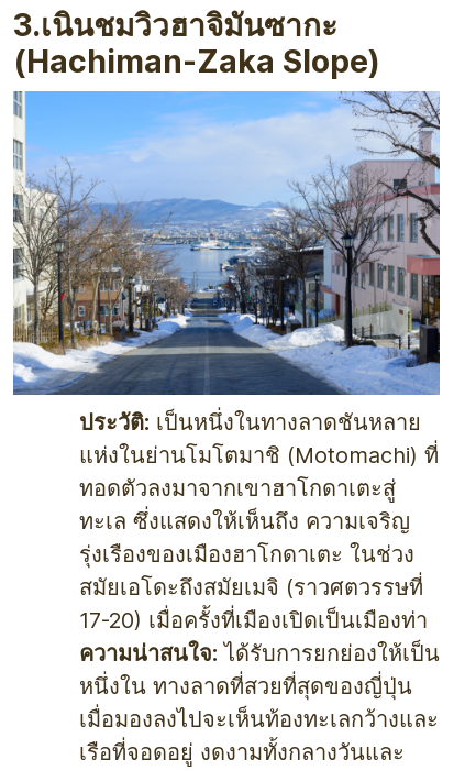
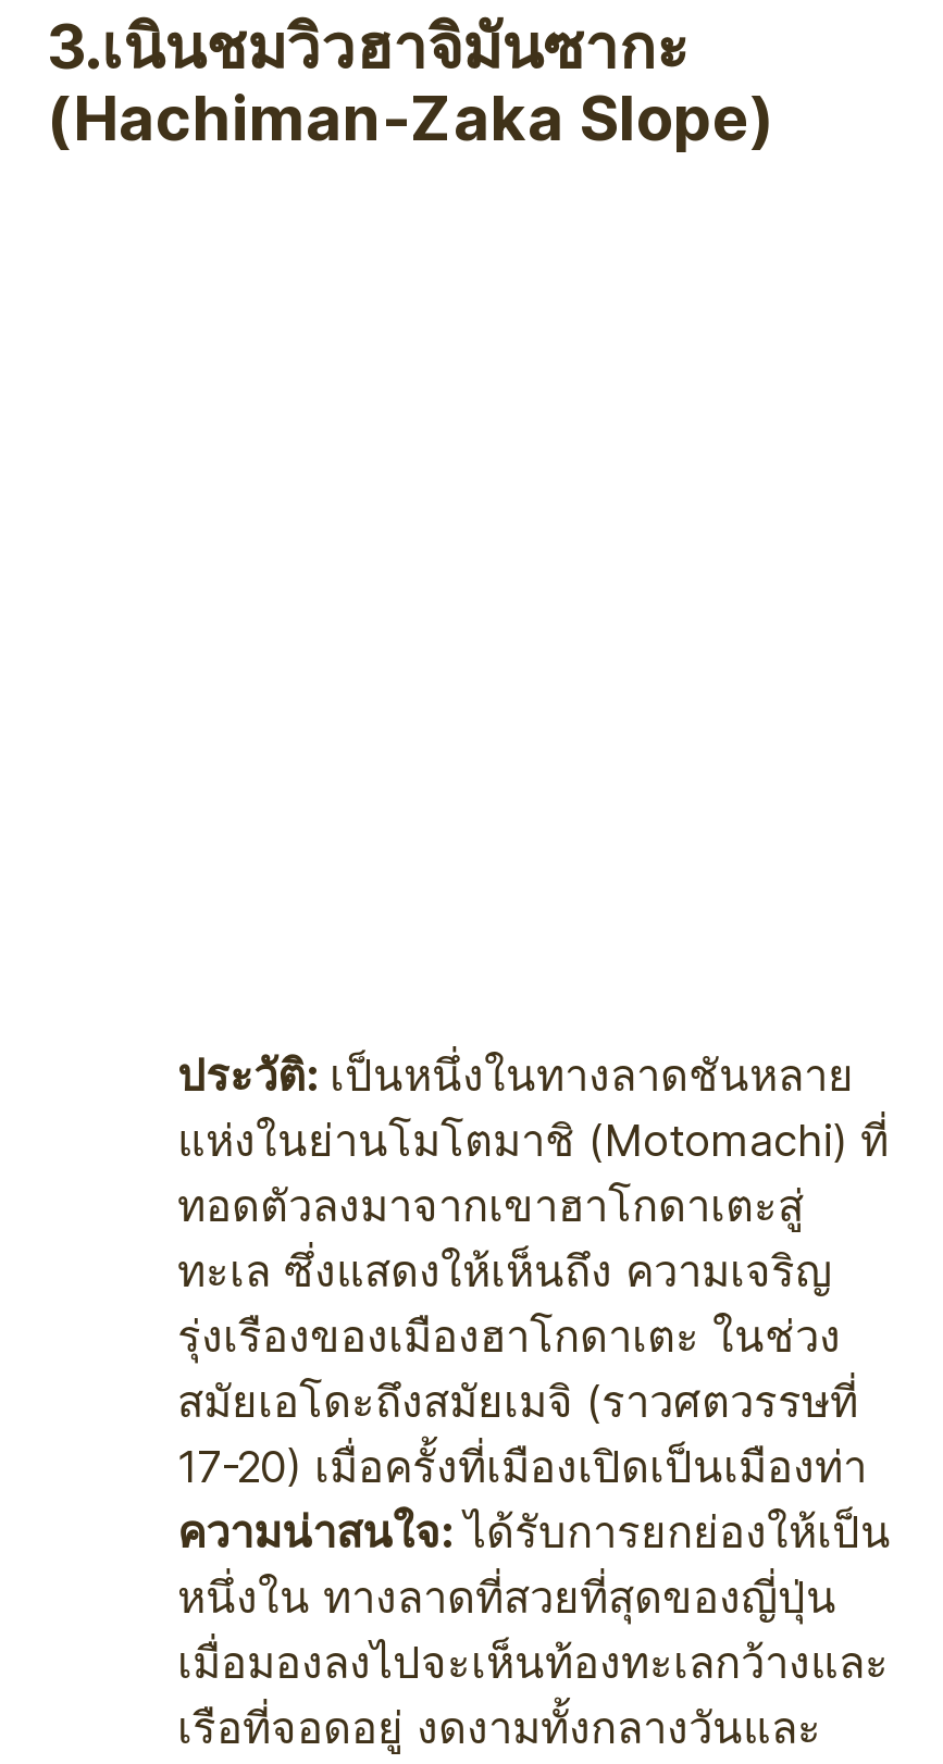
- [image]
